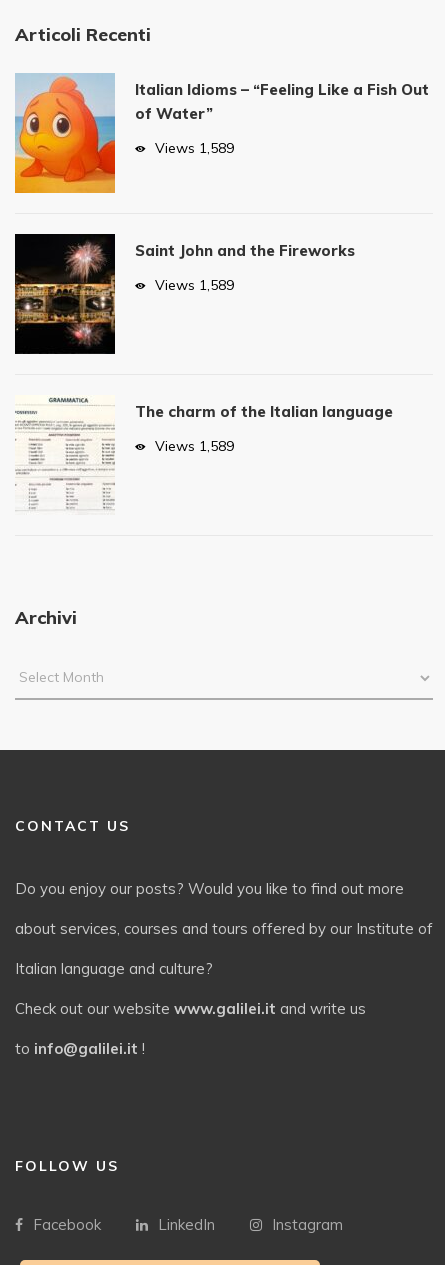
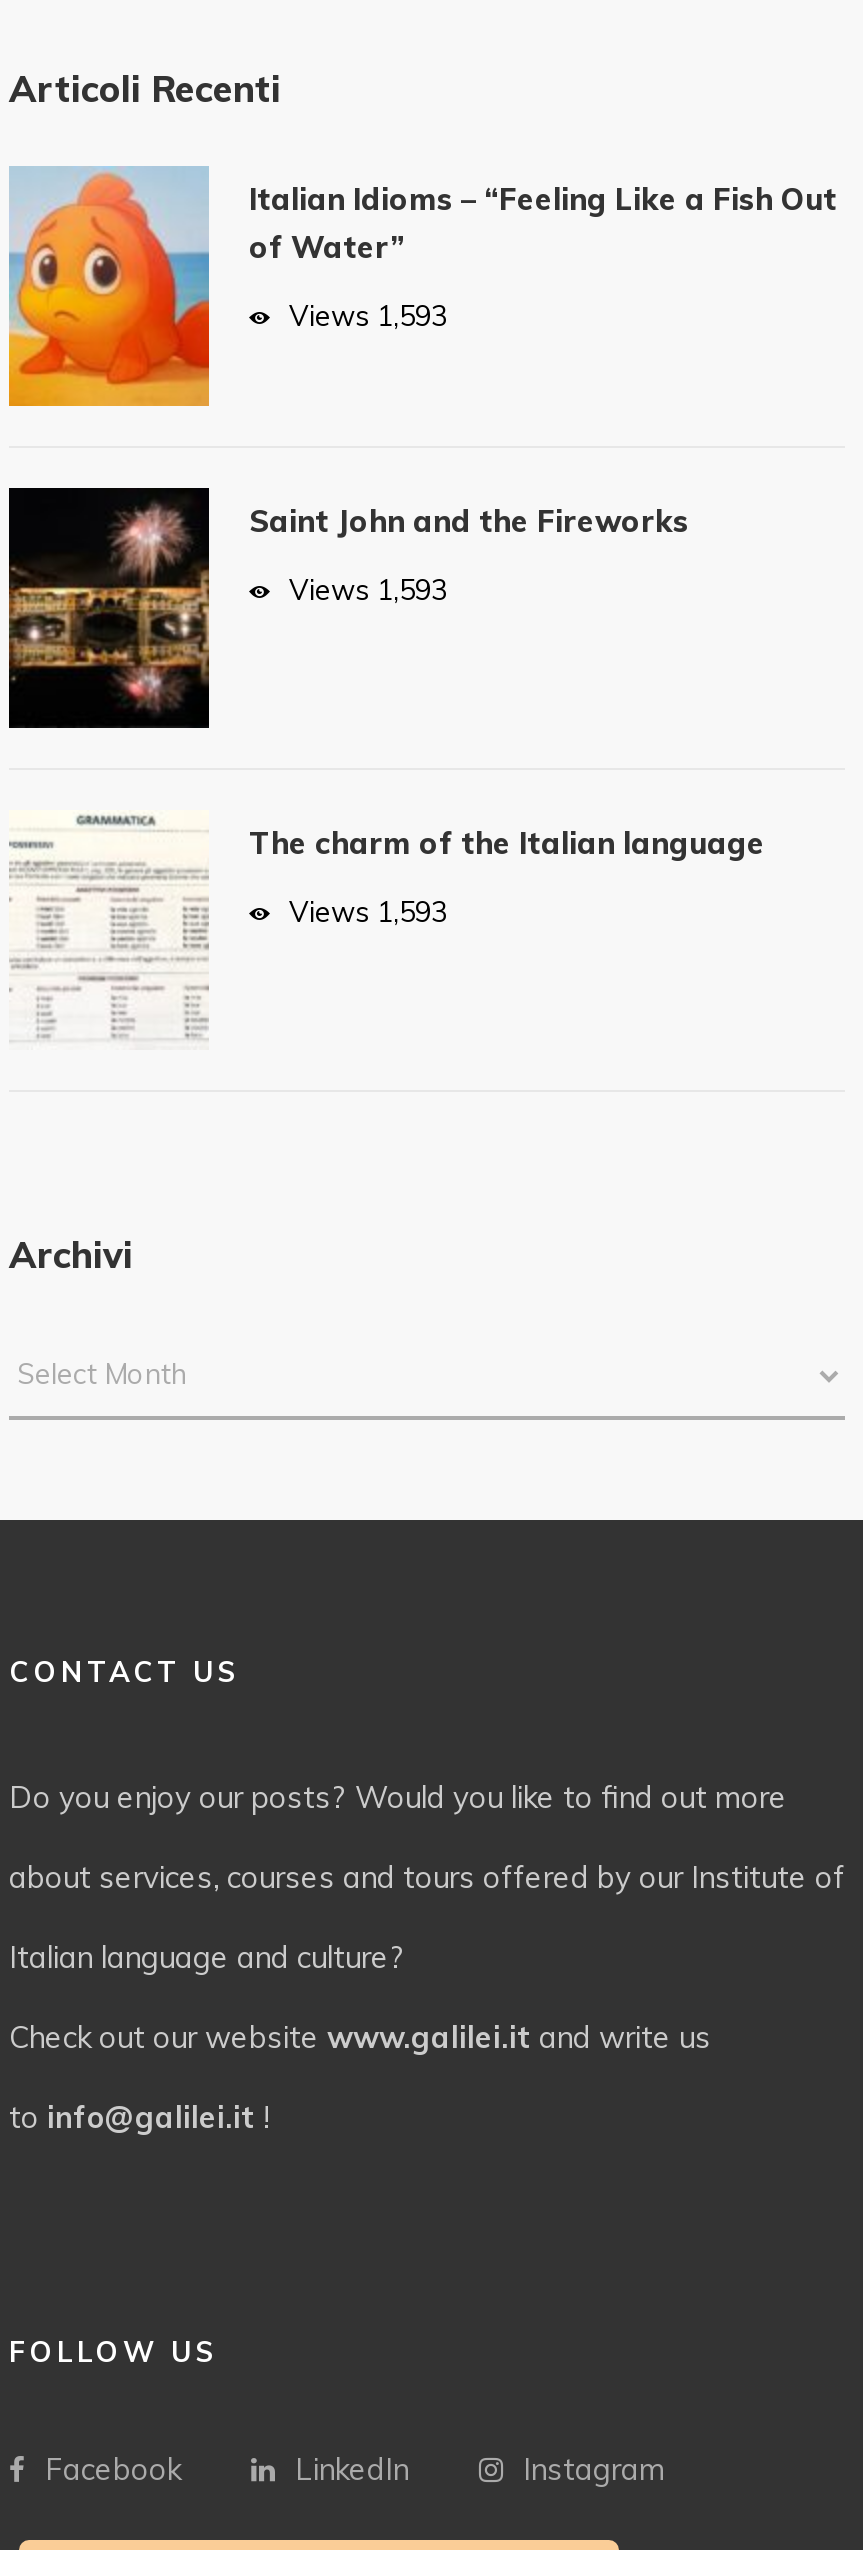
- Views 1,589
+ Views 1,593

- Views 1,589
+ Views 1,593

- Views 1,589
+ Views 1,593
